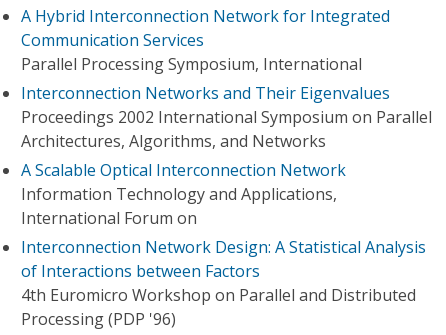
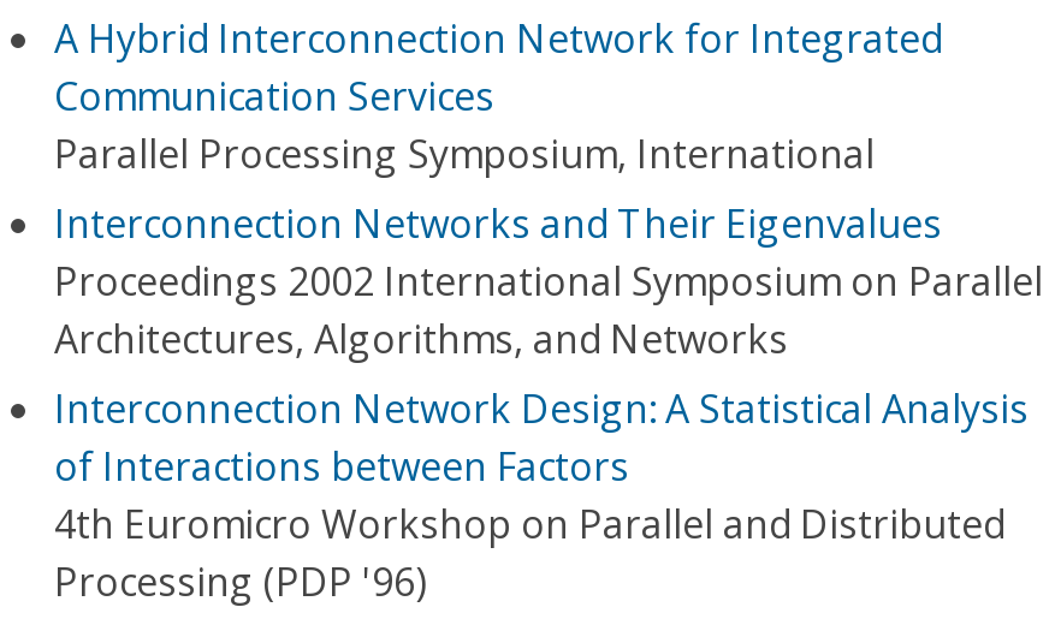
- A Scalable Optical Interconnection Network
- Information Technology and Applications,
- International Forum on
